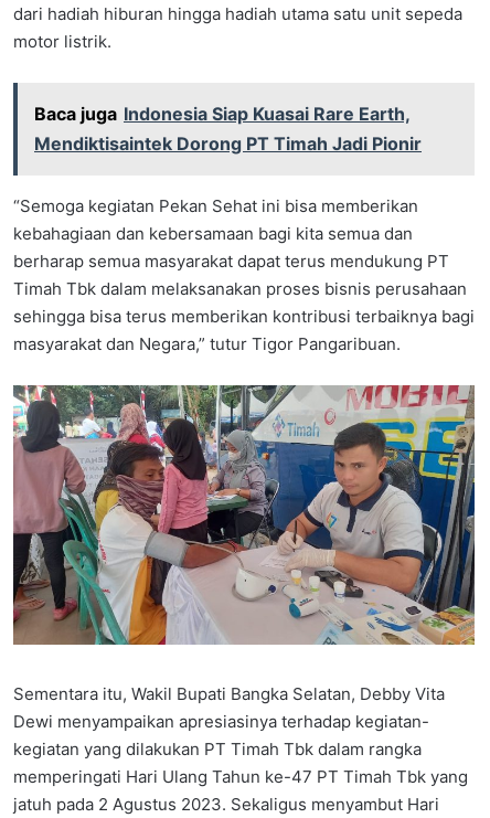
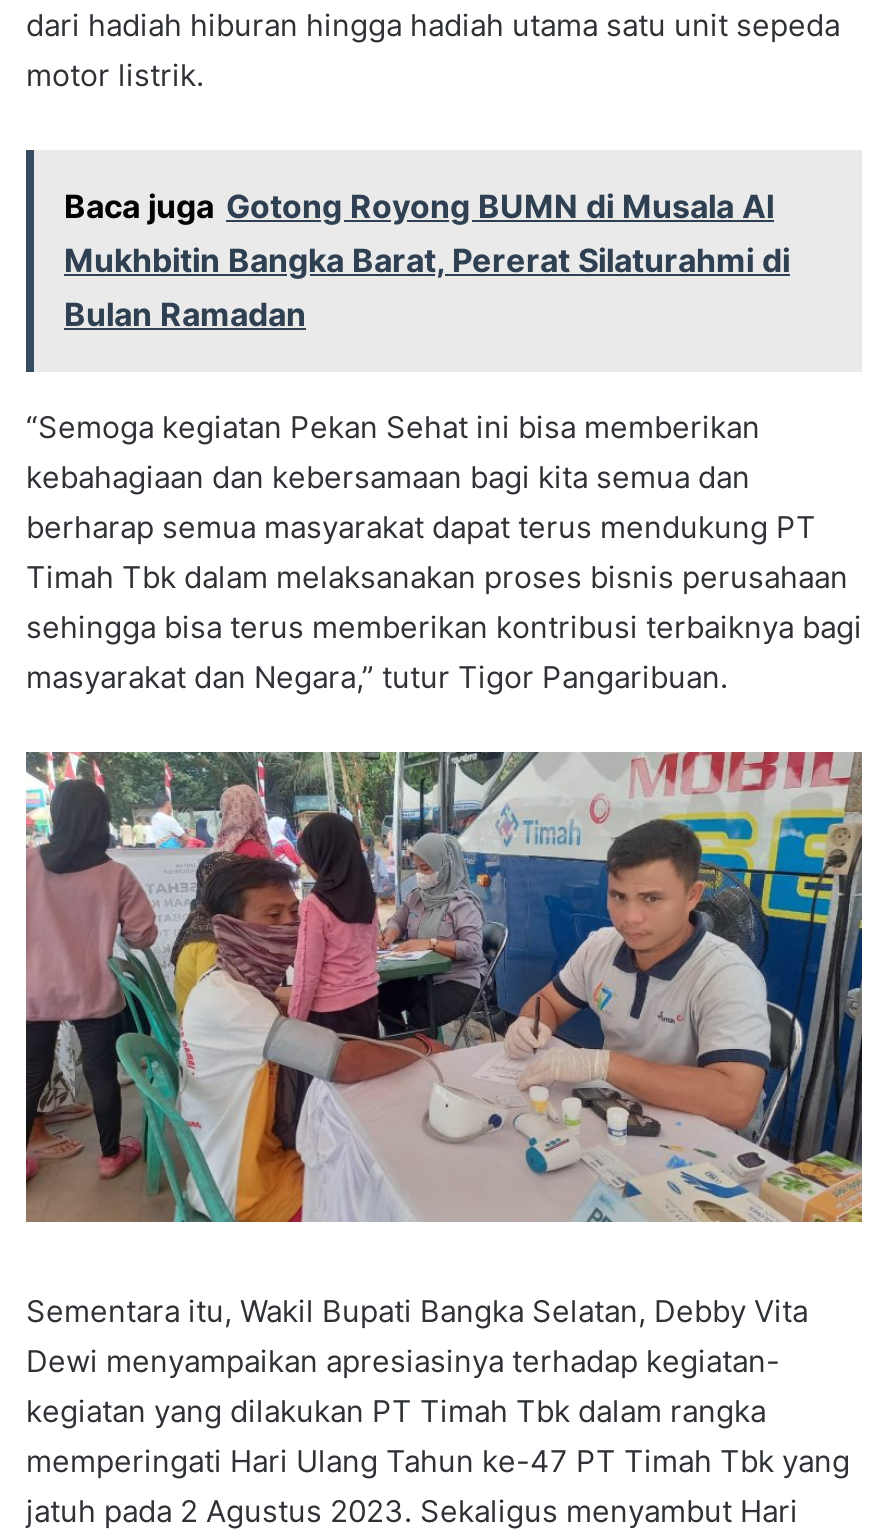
- Baca juga Indonesia Siap Kuasai Rare Earth,
- Mendiktisaintek Dorong PT Timah Jadi Pionir
+ Baca juga Gotong Royong BUMN di Musala Al
+ Mukhbitin Bangka Barat, Pererat Silaturahmi di
+ Bulan Ramadan
